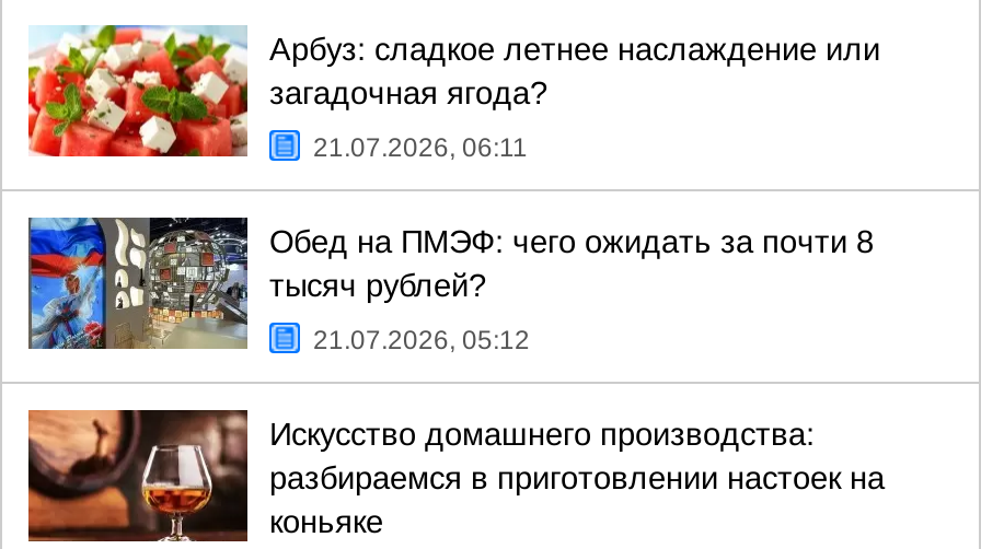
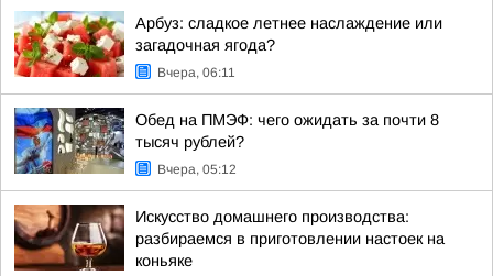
- 21.07.2026, 06:11
+ Вчера, 06:11

- 21.07.2026, 05:12
+ Вчера, 05:12
